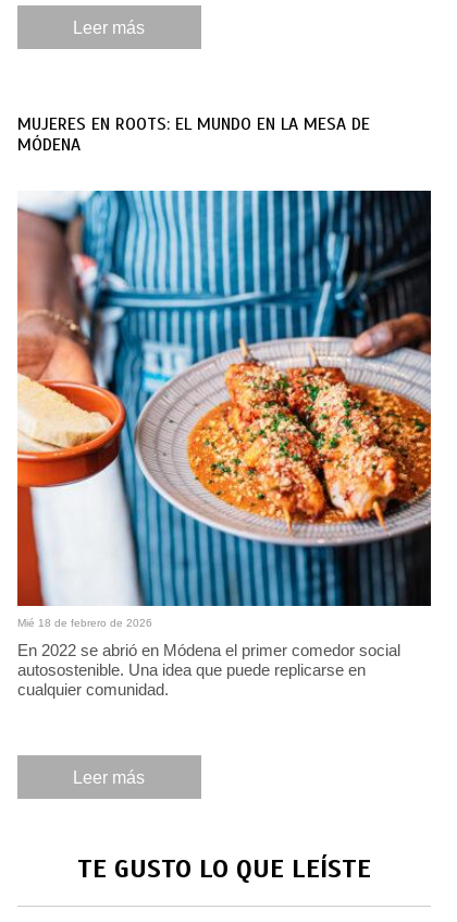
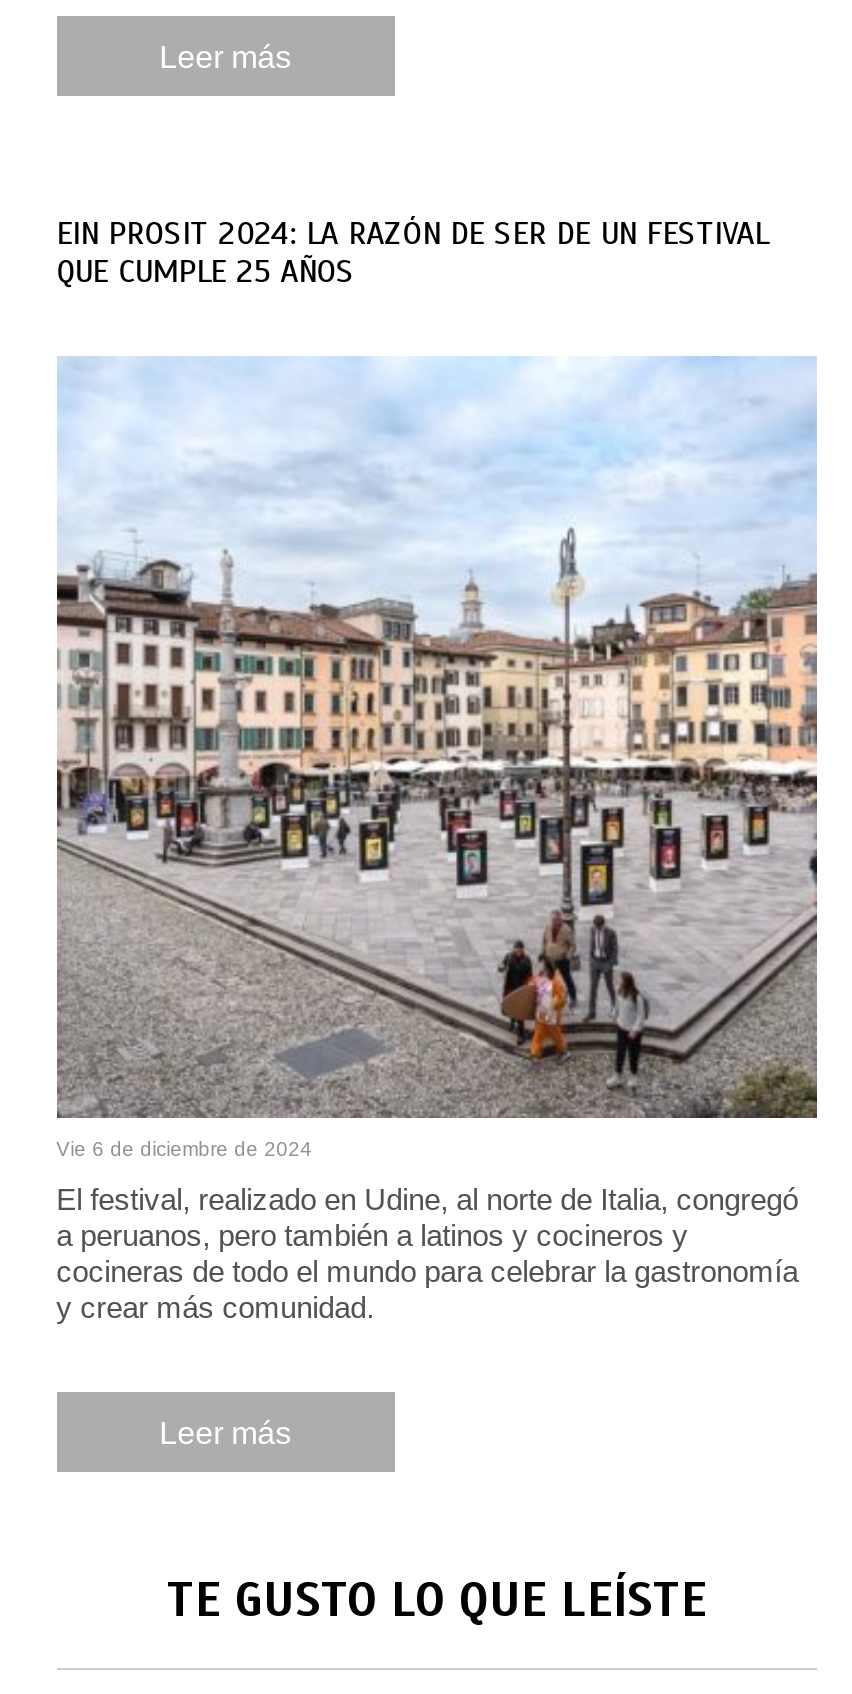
- MUJERES EN ROOTS: EL MUNDO EN LA MESA DE
- MÓDENA
+ EIN PROSIT 2024: LA RAZÓN DE SER DE UN FESTIVAL
+ QUE CUMPLE 25 AÑOS

- [image]
- Mié 18 de febrero de 2026
+ [image]
+ Vie 6 de diciembre de 2024

- En 2022 se abrió en Módena el primer comedor social
- autosostenible. Una idea que puede replicarse en
- cualquier comunidad.
+ El festival, realizado en Udine, al norte de Italia, congregó
+ a peruanos, pero también a latinos y cocineros y
+ cocineras de todo el mundo para celebrar la gastronomía
+ y crear más comunidad.
